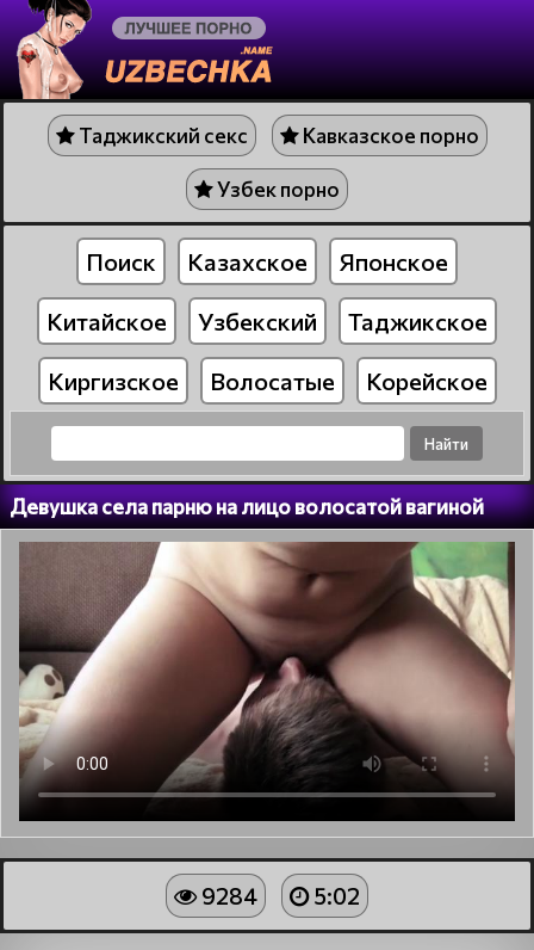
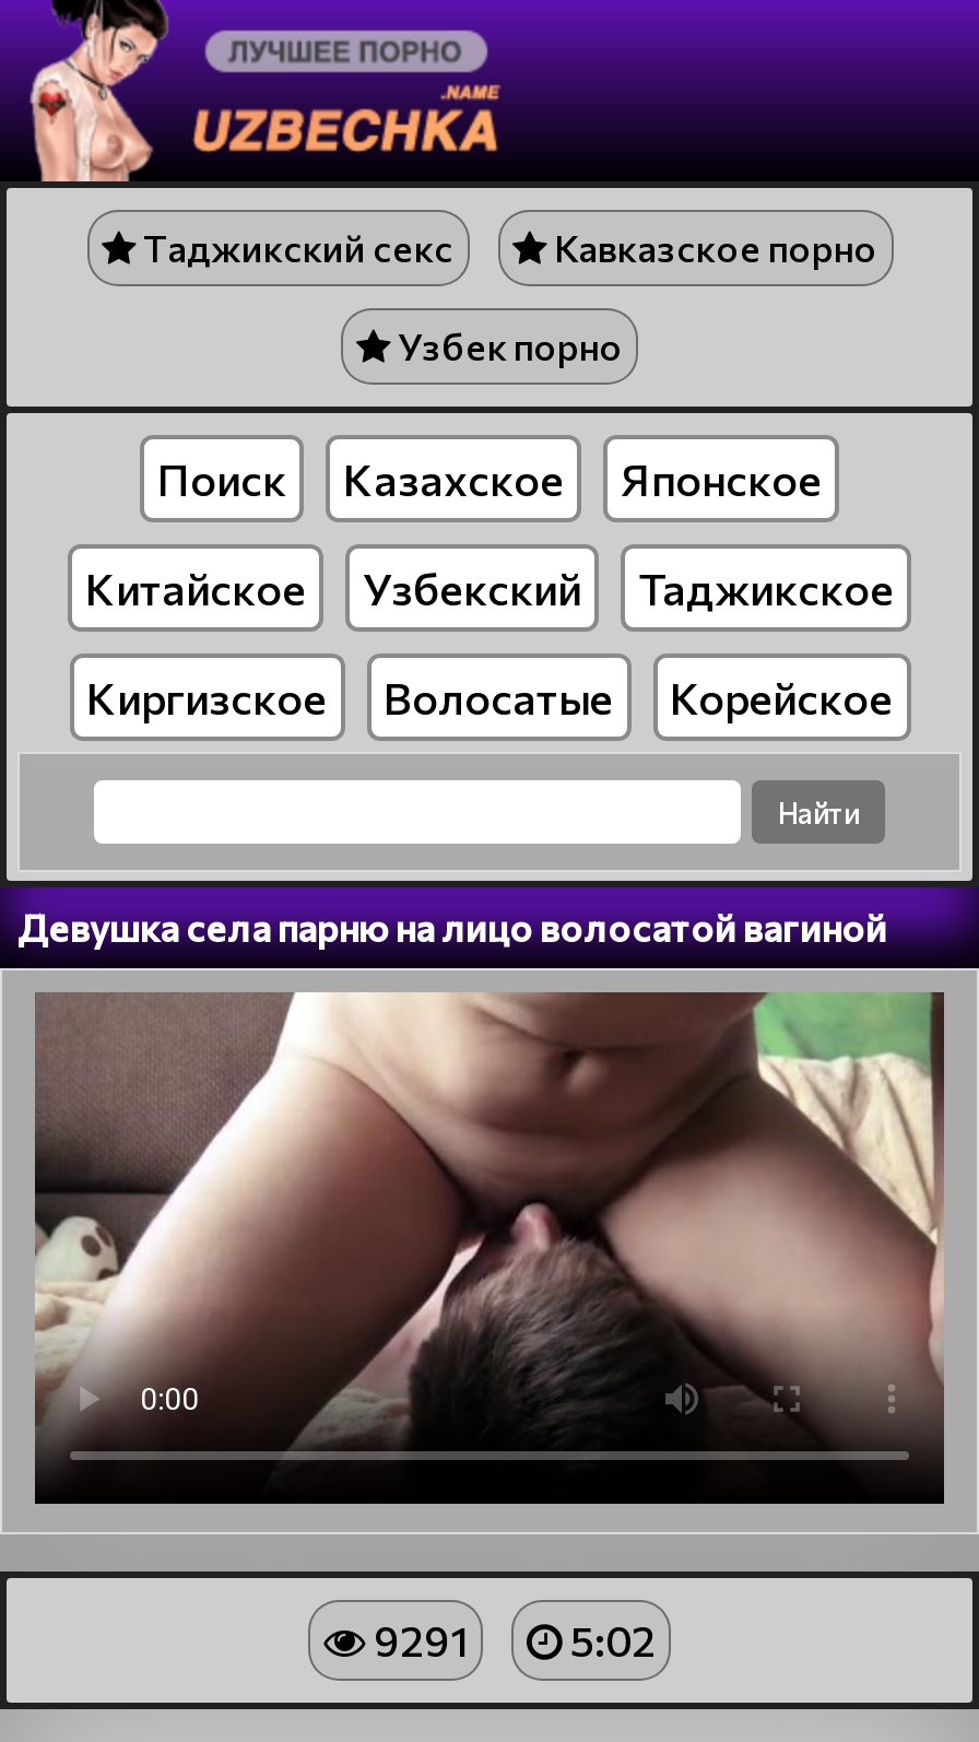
- 9284 5:02
+ 9291 5:02
